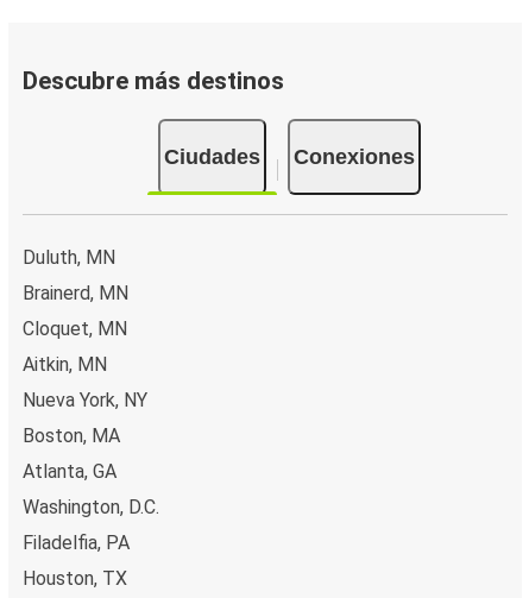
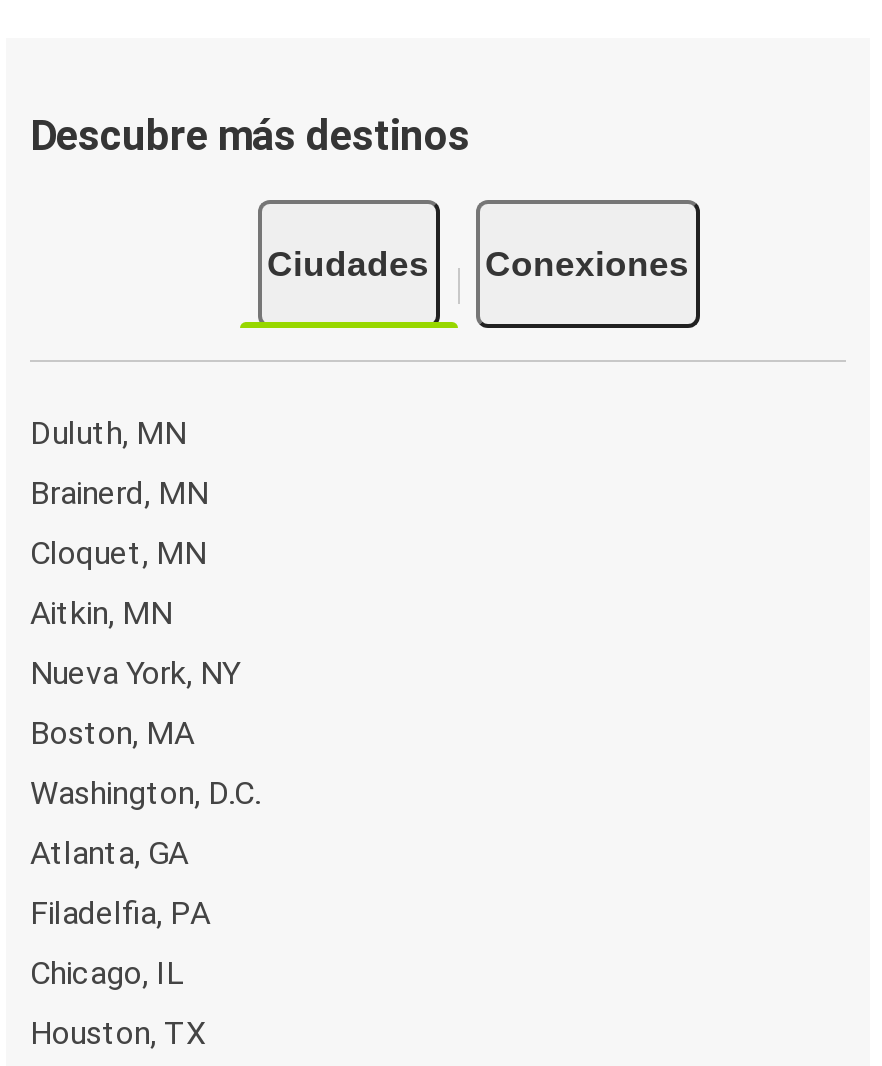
moved up: Washington, D.C.

+ Chicago, IL
